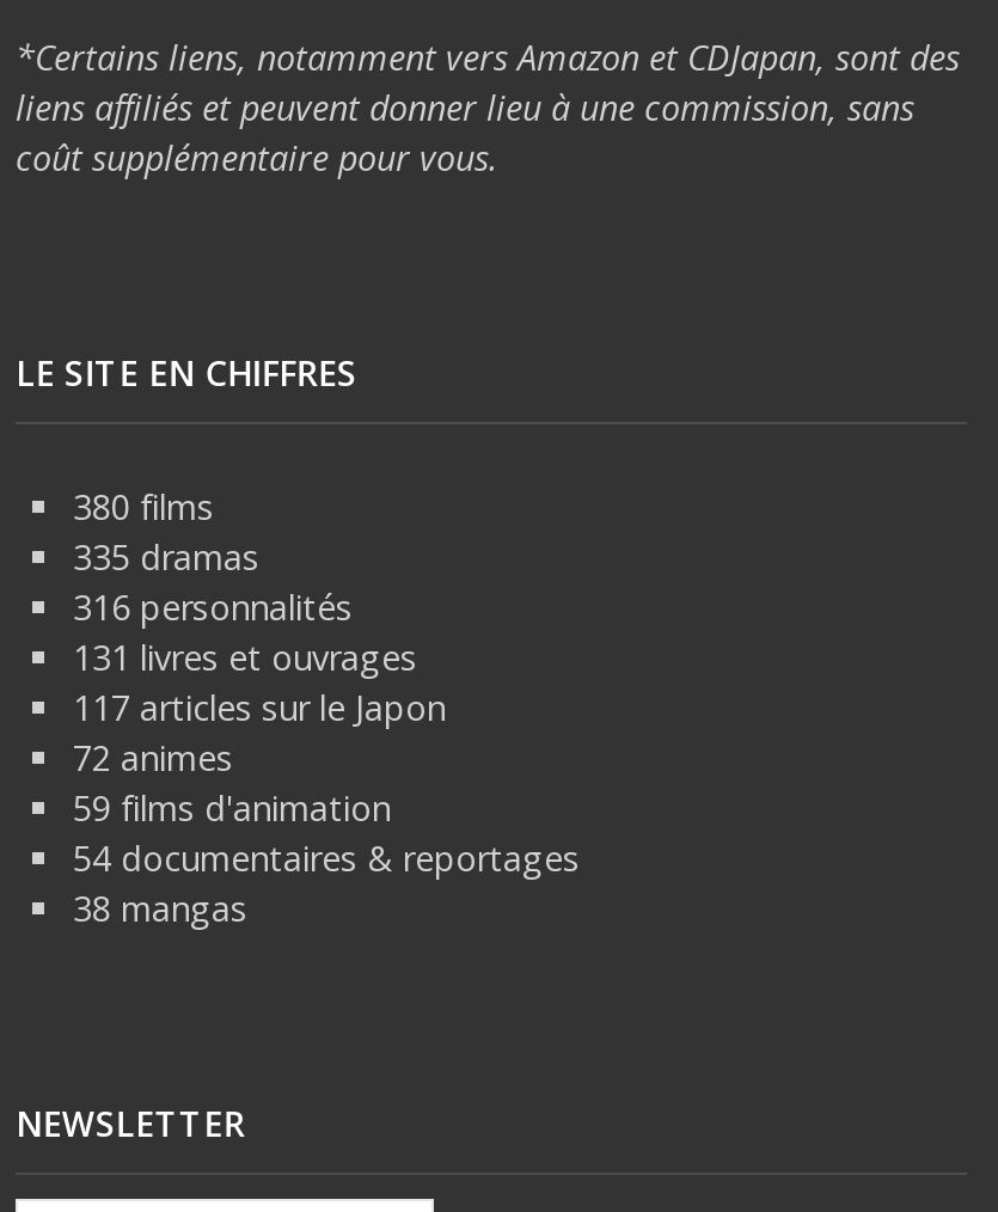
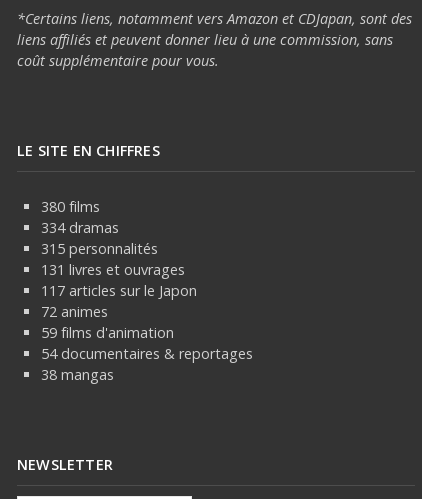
- 335 dramas
+ 334 dramas

- 316 personnalités
+ 315 personnalités
